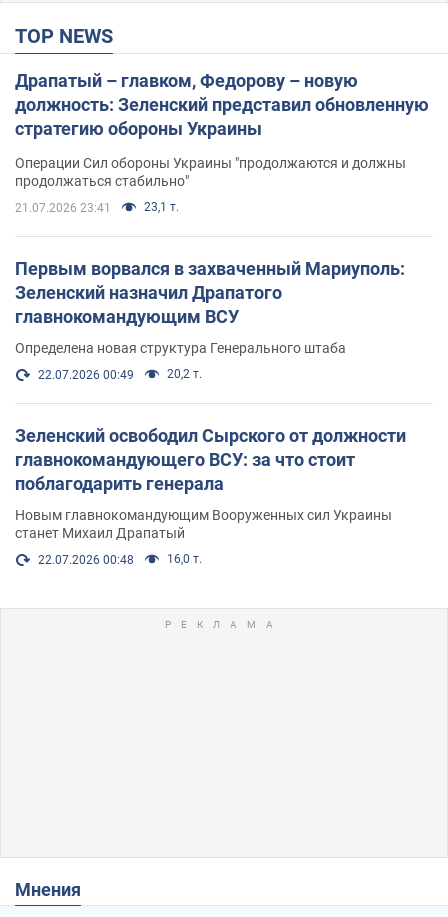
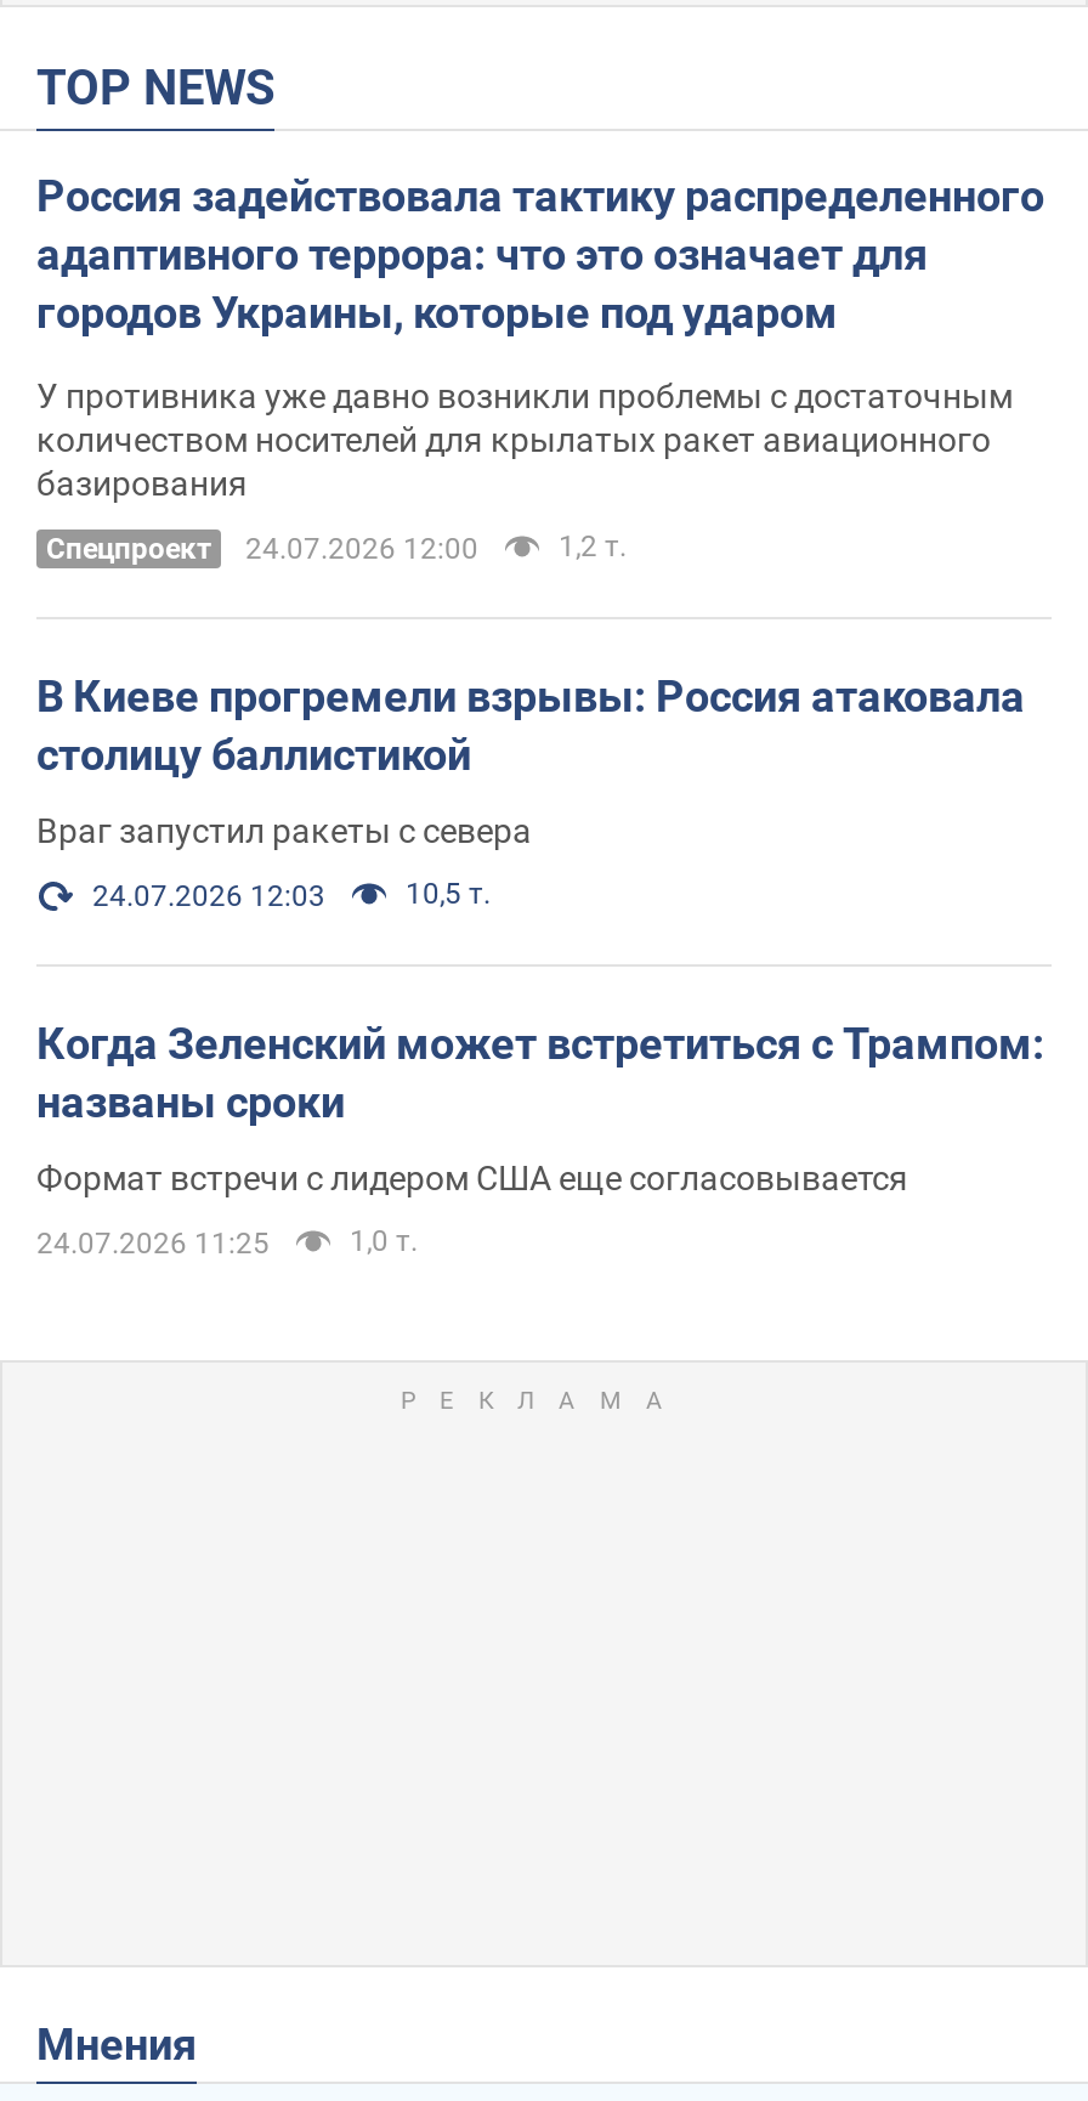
- Драпатый – главком, Федорову – новую
- должность: Зеленский представил обновленную
- стратегию обороны Украины
+ Россия задействовала тактику распределенного
+ адаптивного террора: что это означает для
+ городов Украины, которые под ударом

- Операции Сил обороны Украины "продолжаются и должны
- продолжаться стабильно"
+ У противника уже давно возникли проблемы с достаточным
+ количеством носителей для крылатых ракет авиационного
+ базирования

- 21.07.2026 23:41
- 23,1 т.
+ Спецпроект
+ 24.07.2026 12:00
+ 1,2 т.

- Первым ворвался в захваченный Мариуполь:
- Зеленский назначил Драпатого
- главнокомандующим ВСУ
+ В Киеве прогремели взрывы: Россия атаковала
+ столицу баллистикой

- Определена новая структура Генерального штаба
+ Враг запустил ракеты с севера

- 22.07.2026 00:49
- 20,2 т.
+ 24.07.2026 12:03
+ 10,5 т.

- Зеленский освободил Сырского от должности
- главнокомандующего ВСУ: за что стоит
- поблагодарить генерала
+ Когда Зеленский может встретиться с Трампом:
+ названы сроки

- Новым главнокомандующим Вооруженных сил Украины
- станет Михаил Драпатый
+ Формат встречи с лидером США еще согласовывается

- 22.07.2026 00:48
- 16,0 т.
+ 24.07.2026 11:25
+ 1,0 т.
